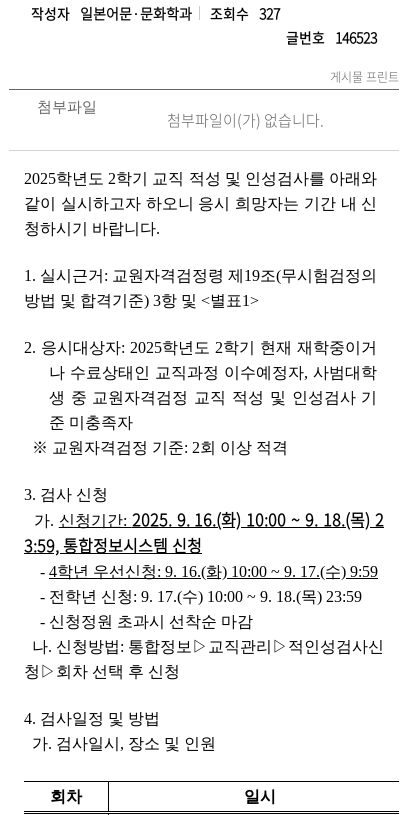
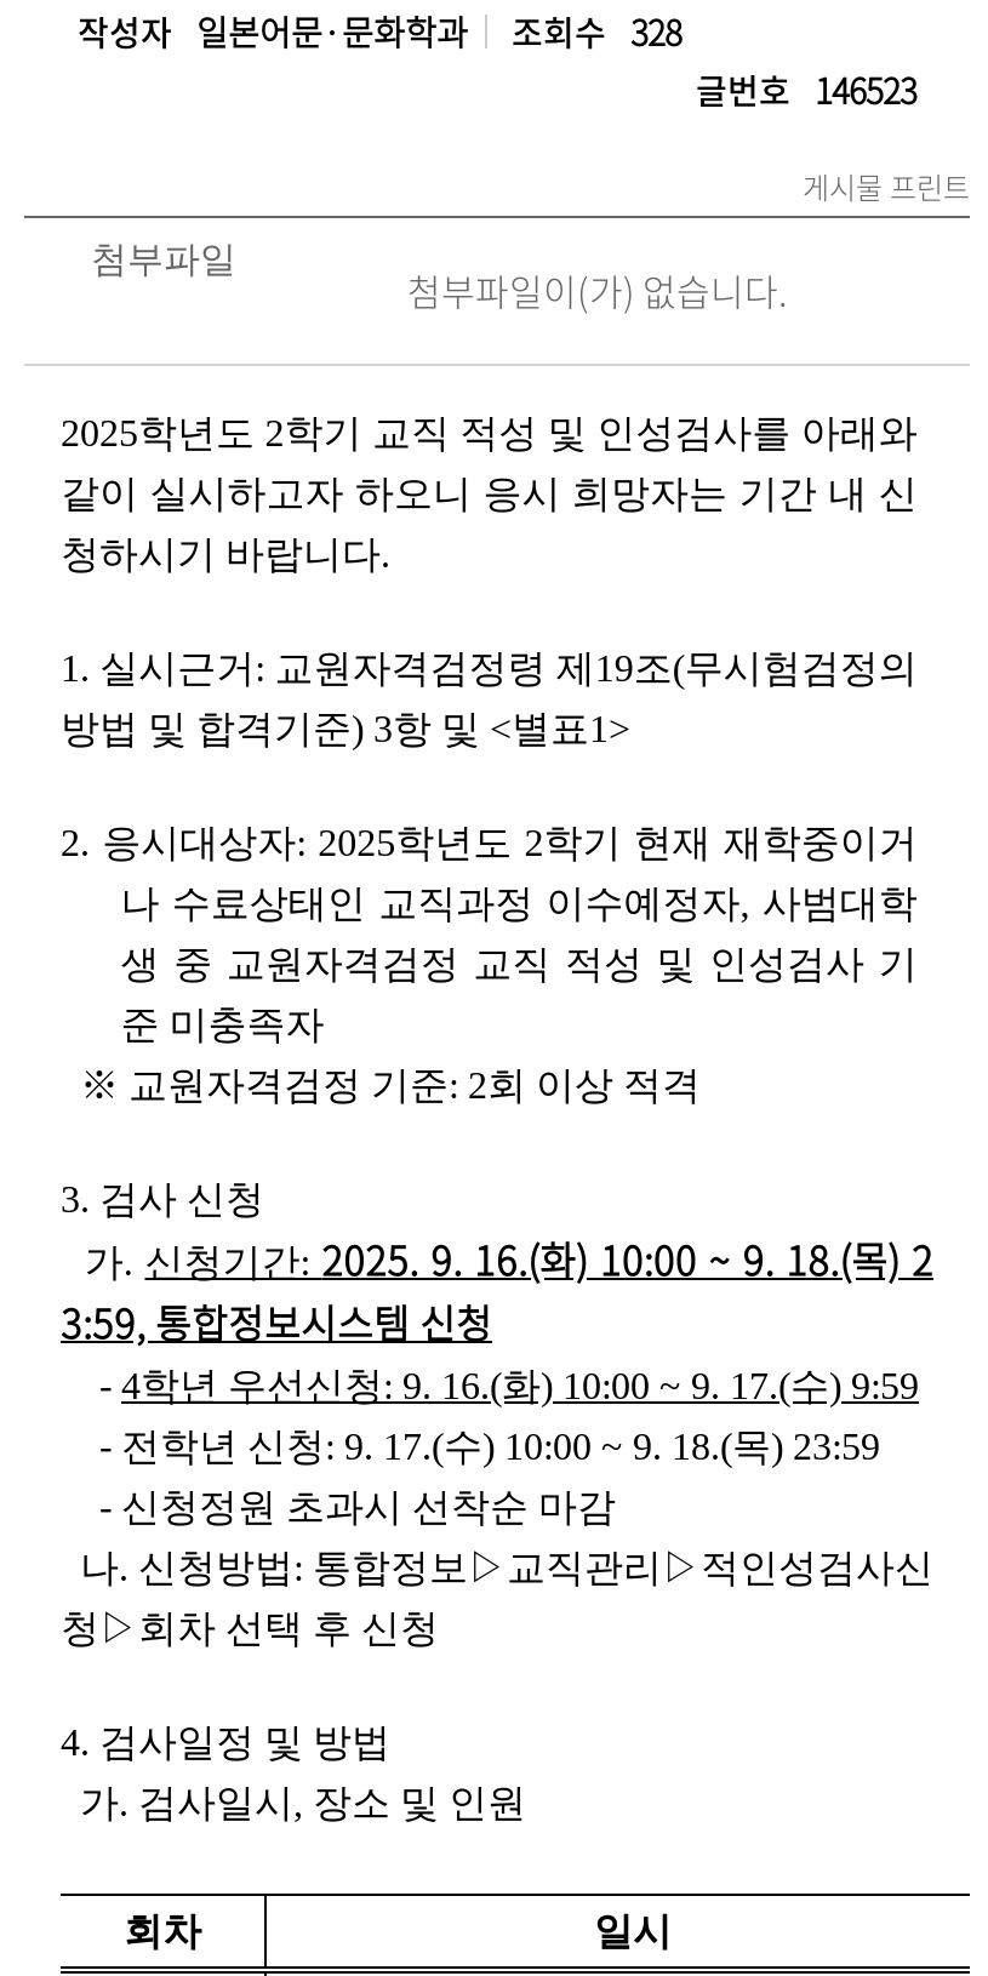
- 작성자 일본어문·문화학과 조회수 327
+ 작성자 일본어문·문화학과 조회수 328
